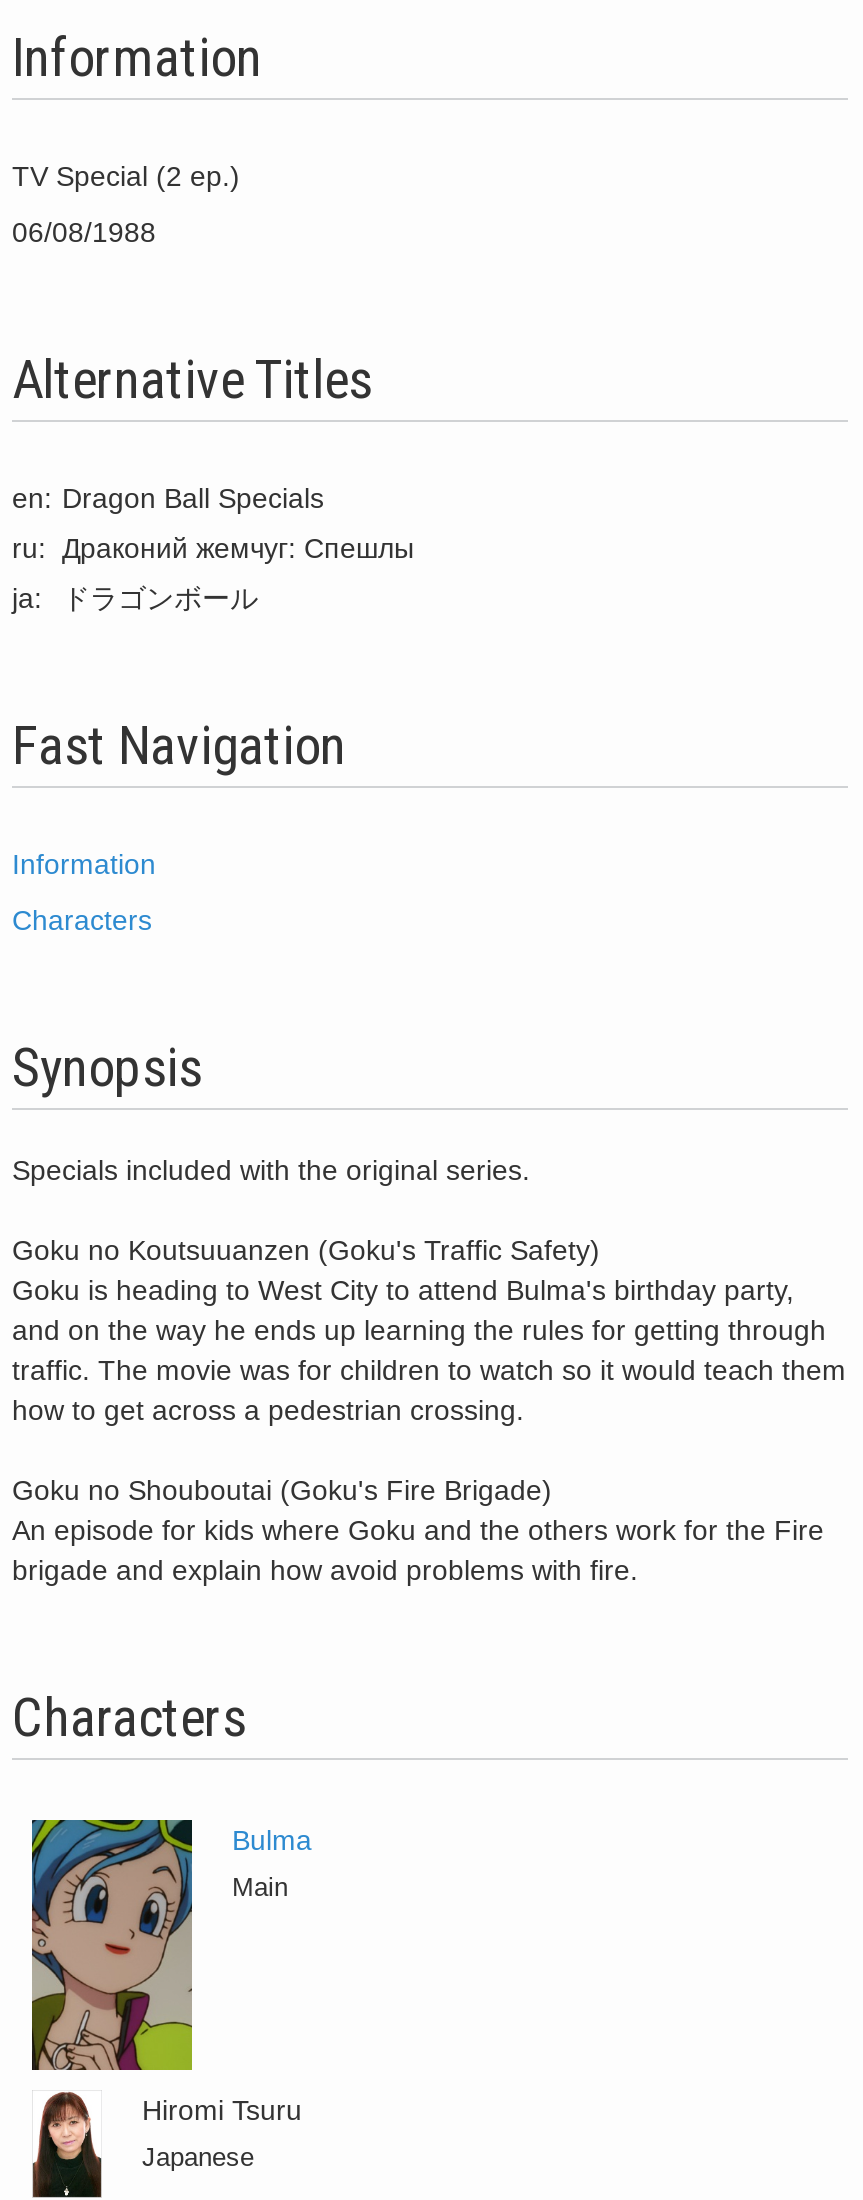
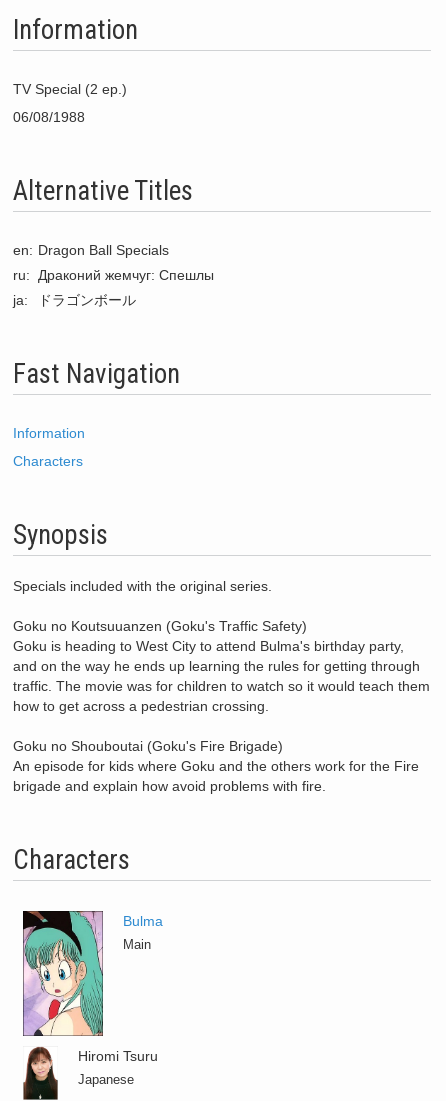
- [image]
+ [image]
